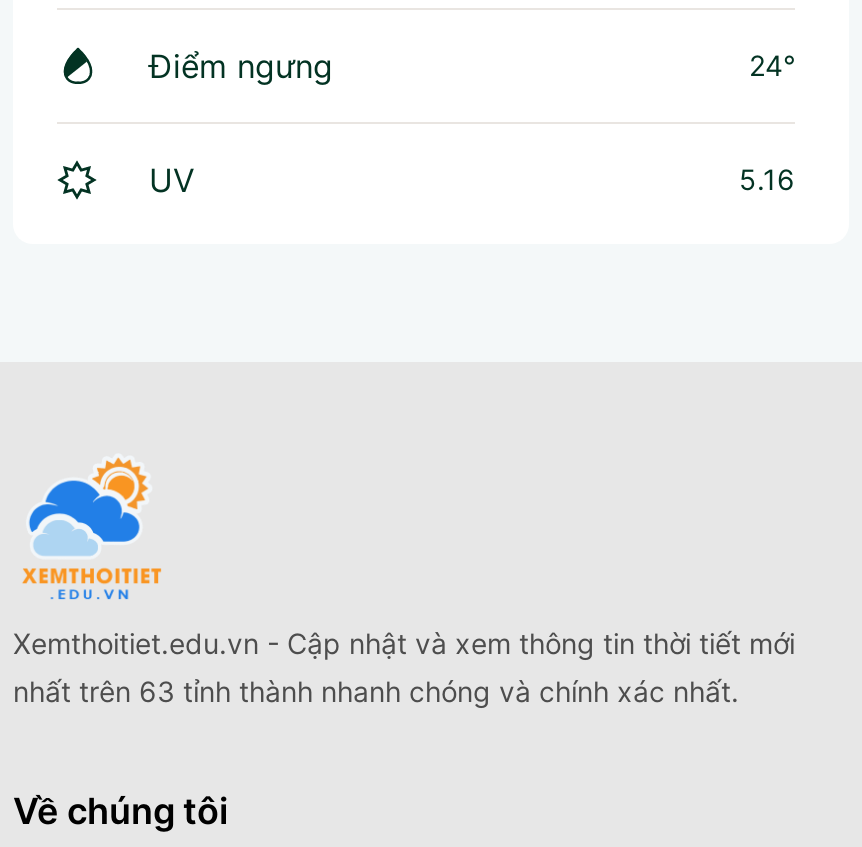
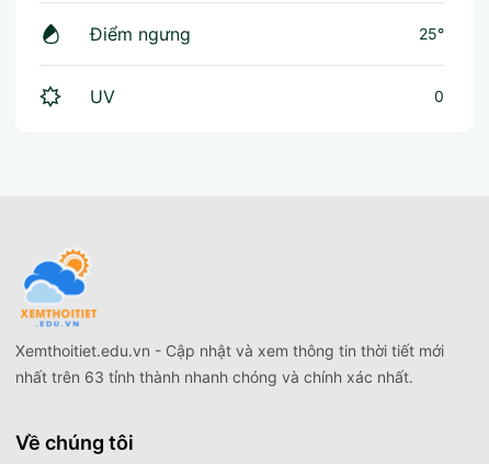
- 24°
+ 25°

- 5.16
+ 0
